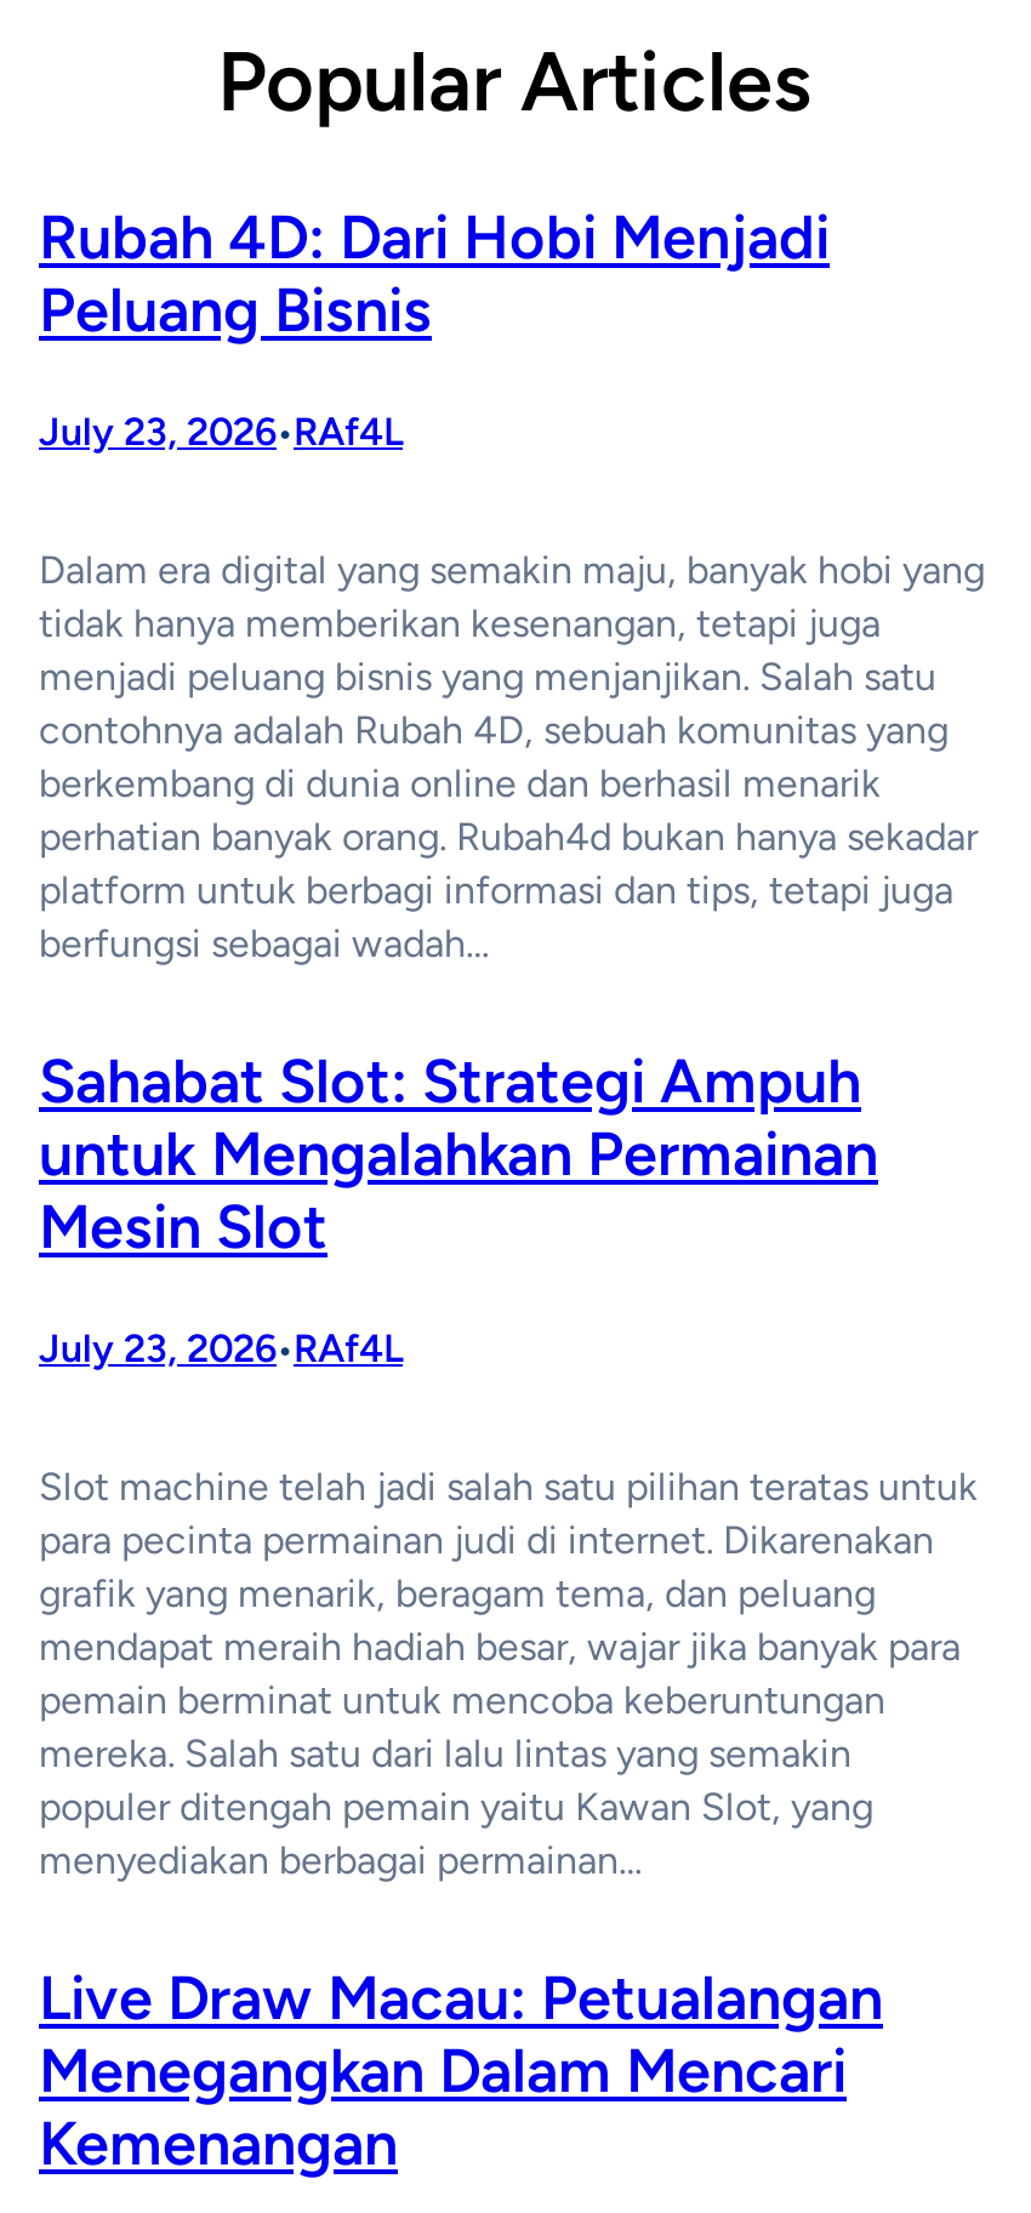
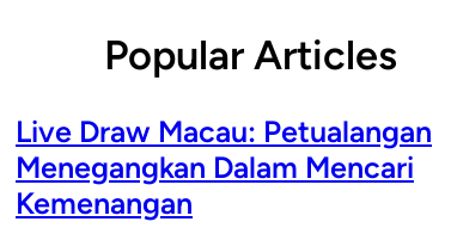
- Rubah 4D: Dari Hobi Menjadi
- Peluang Bisnis
- July 23, 2026•RAf4L
- Dalam era digital yang semakin maju, banyak hobi yang
- tidak hanya memberikan kesenangan, tetapi juga
- menjadi peluang bisnis yang menjanjikan. Salah satu
- contohnya adalah Rubah 4D, sebuah komunitas yang
- berkembang di dunia online dan berhasil menarik
- perhatian banyak orang. Rubah4d bukan hanya sekadar
- platform untuk berbagi informasi dan tips, tetapi juga
- berfungsi sebagai wadah…
- Sahabat Slot: Strategi Ampuh
- untuk Mengalahkan Permainan
- Mesin Slot
- July 23, 2026•RAf4L
- Slot machine telah jadi salah satu pilihan teratas untuk
- para pecinta permainan judi di internet. Dikarenakan
- grafik yang menarik, beragam tema, dan peluang
- mendapat meraih hadiah besar, wajar jika banyak para
- pemain berminat untuk mencoba keberuntungan
- mereka. Salah satu dari lalu lintas yang semakin
- populer ditengah pemain yaitu Kawan Slot, yang
- menyediakan berbagai permainan…
